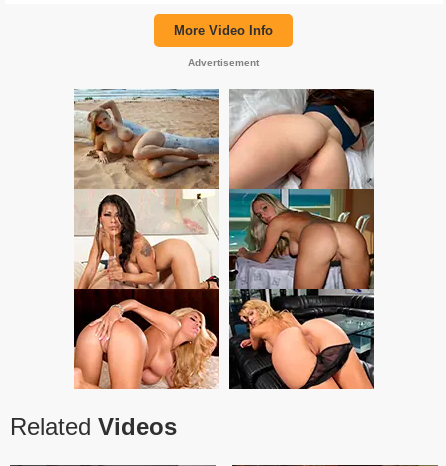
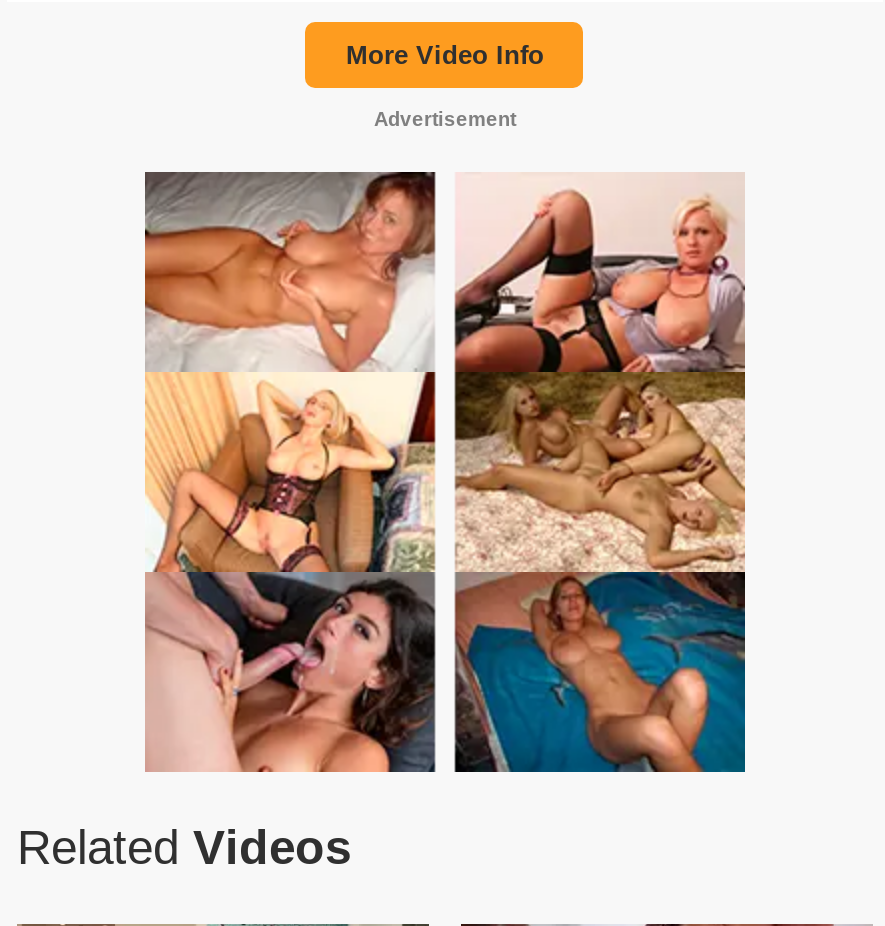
- [image]
+ [image]

- [image]
+ [image]
